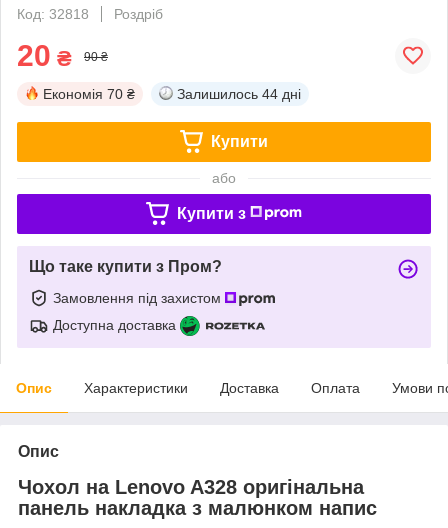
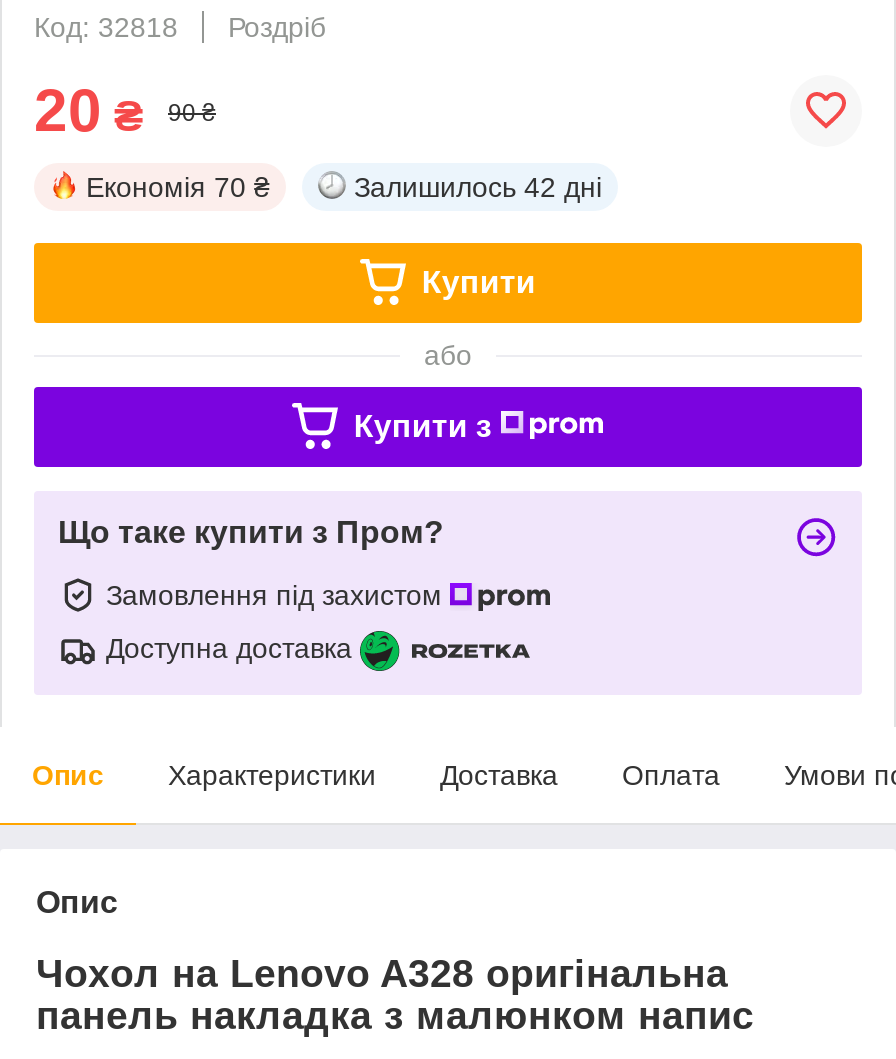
- Залишилось 44 дні
+ Залишилось 42 дні
